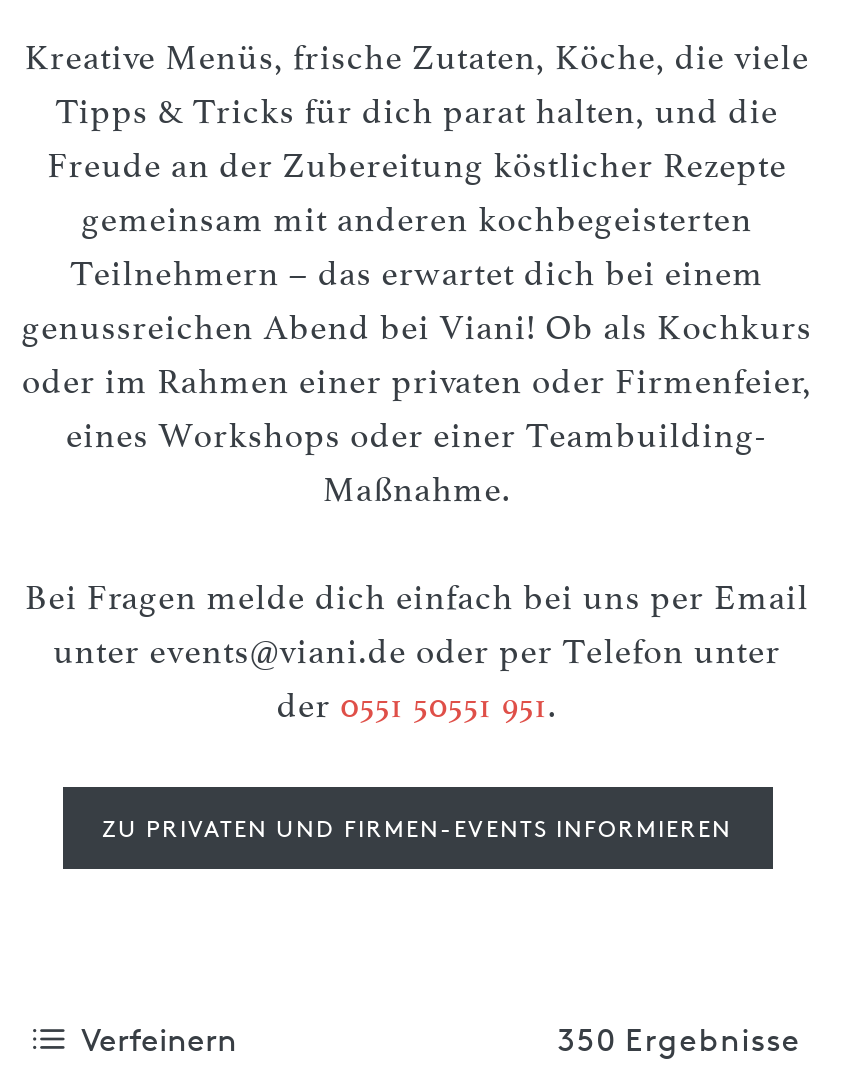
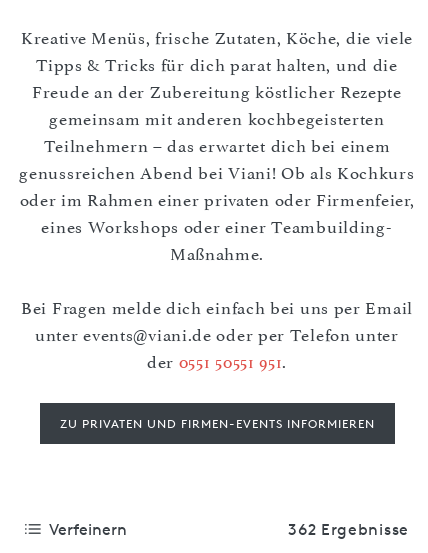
- 350 Ergebnisse
+ 362 Ergebnisse
